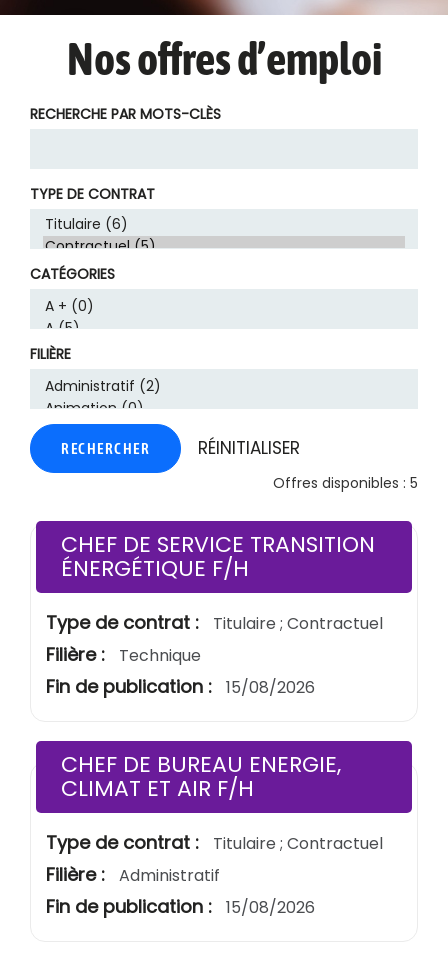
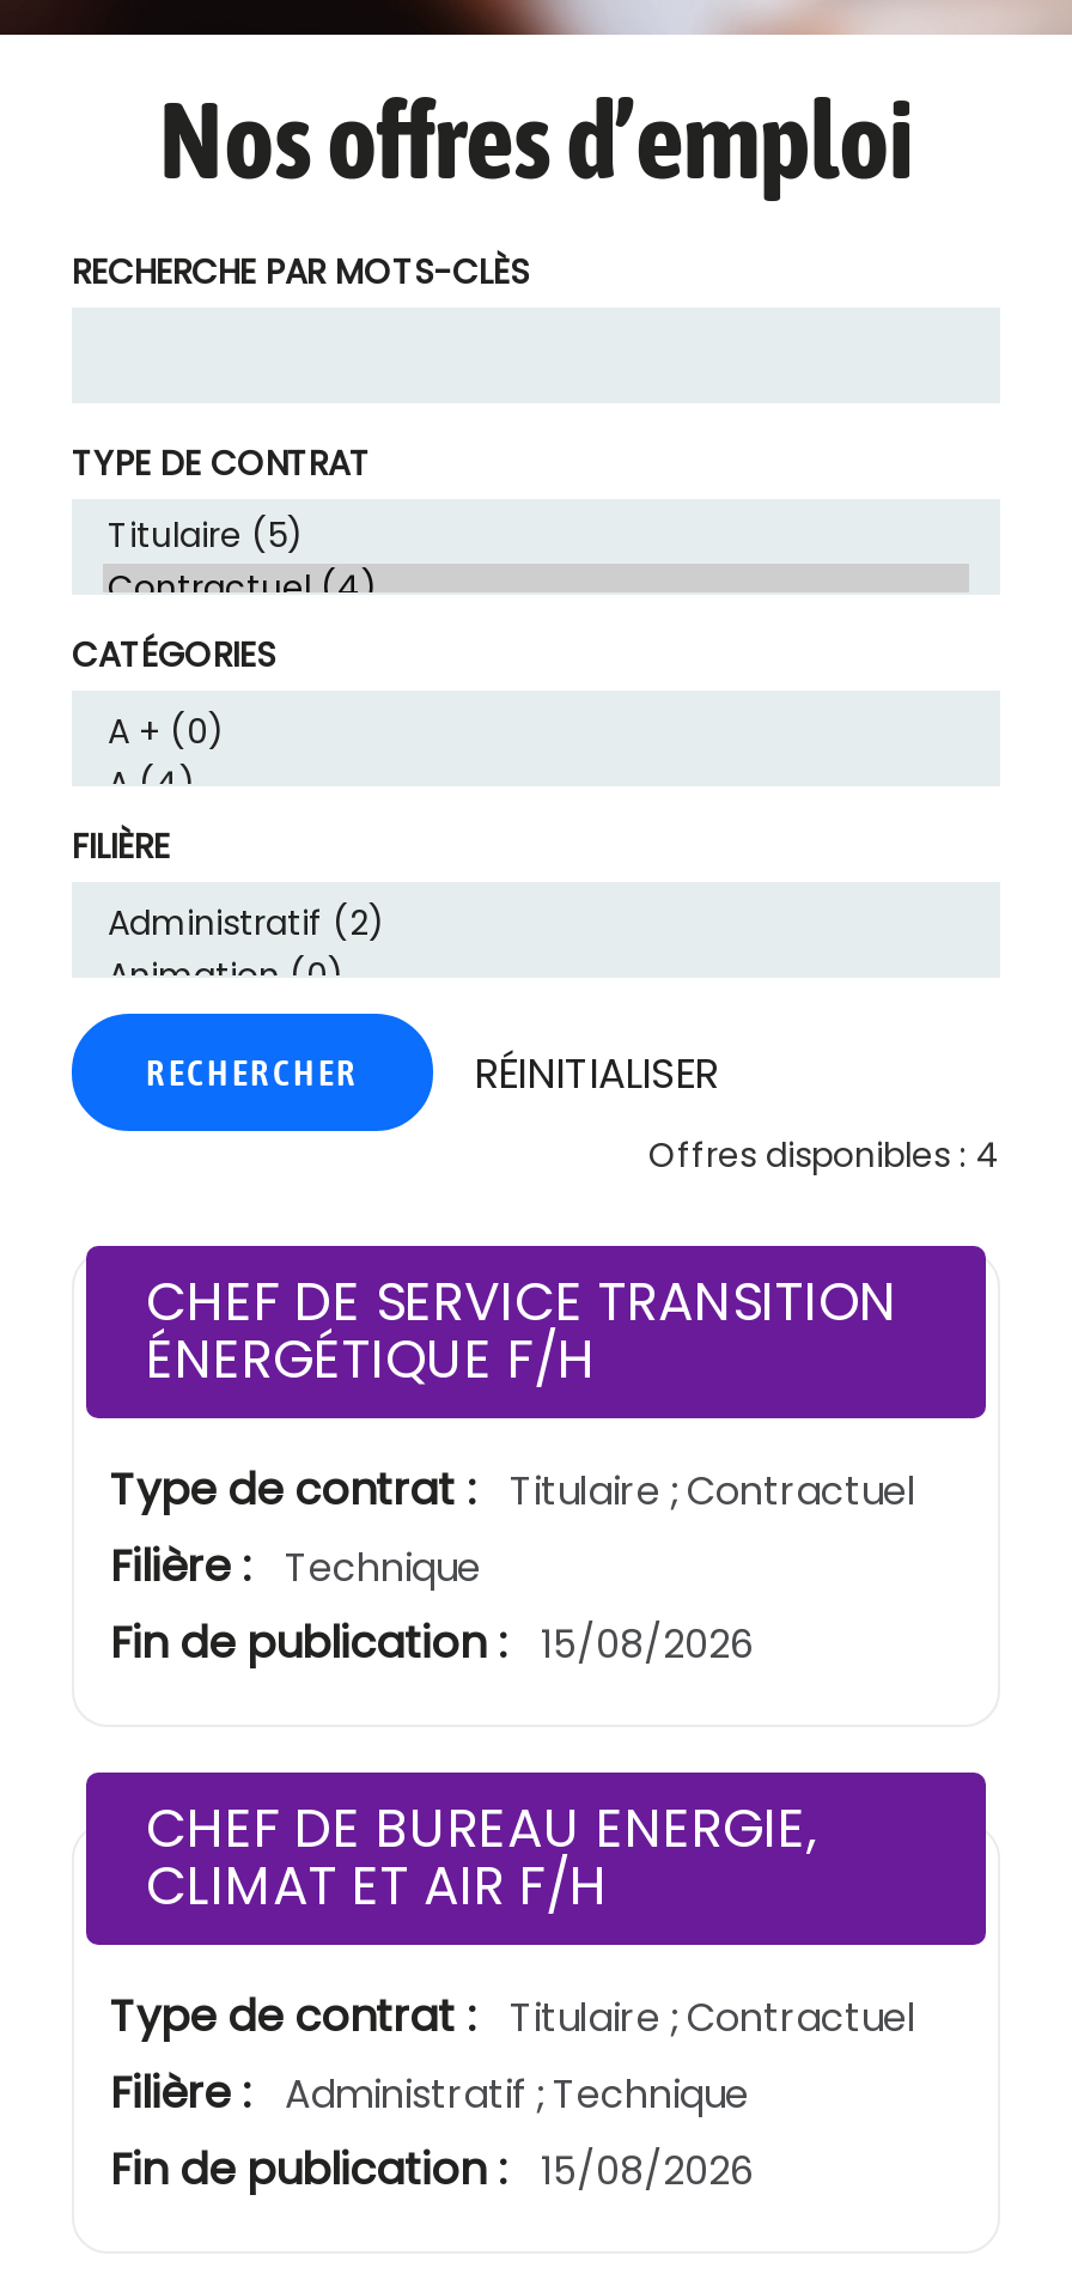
- Offres disponibles : 5
+ Offres disponibles : 4

- Administratif
+ Administratif ; Technique
